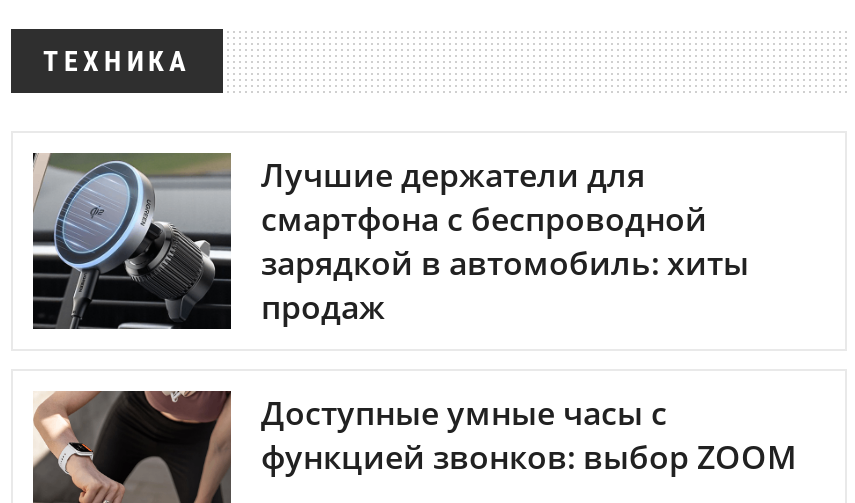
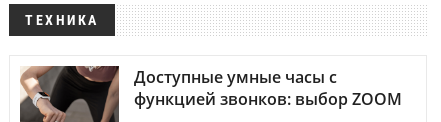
- [image]
- Лучшие держатели для
- смартфона с беспроводной
- зарядкой в автомобиль: хиты
- продаж
